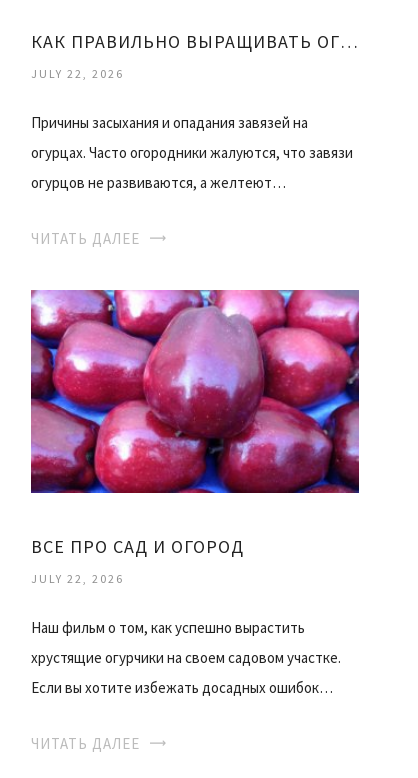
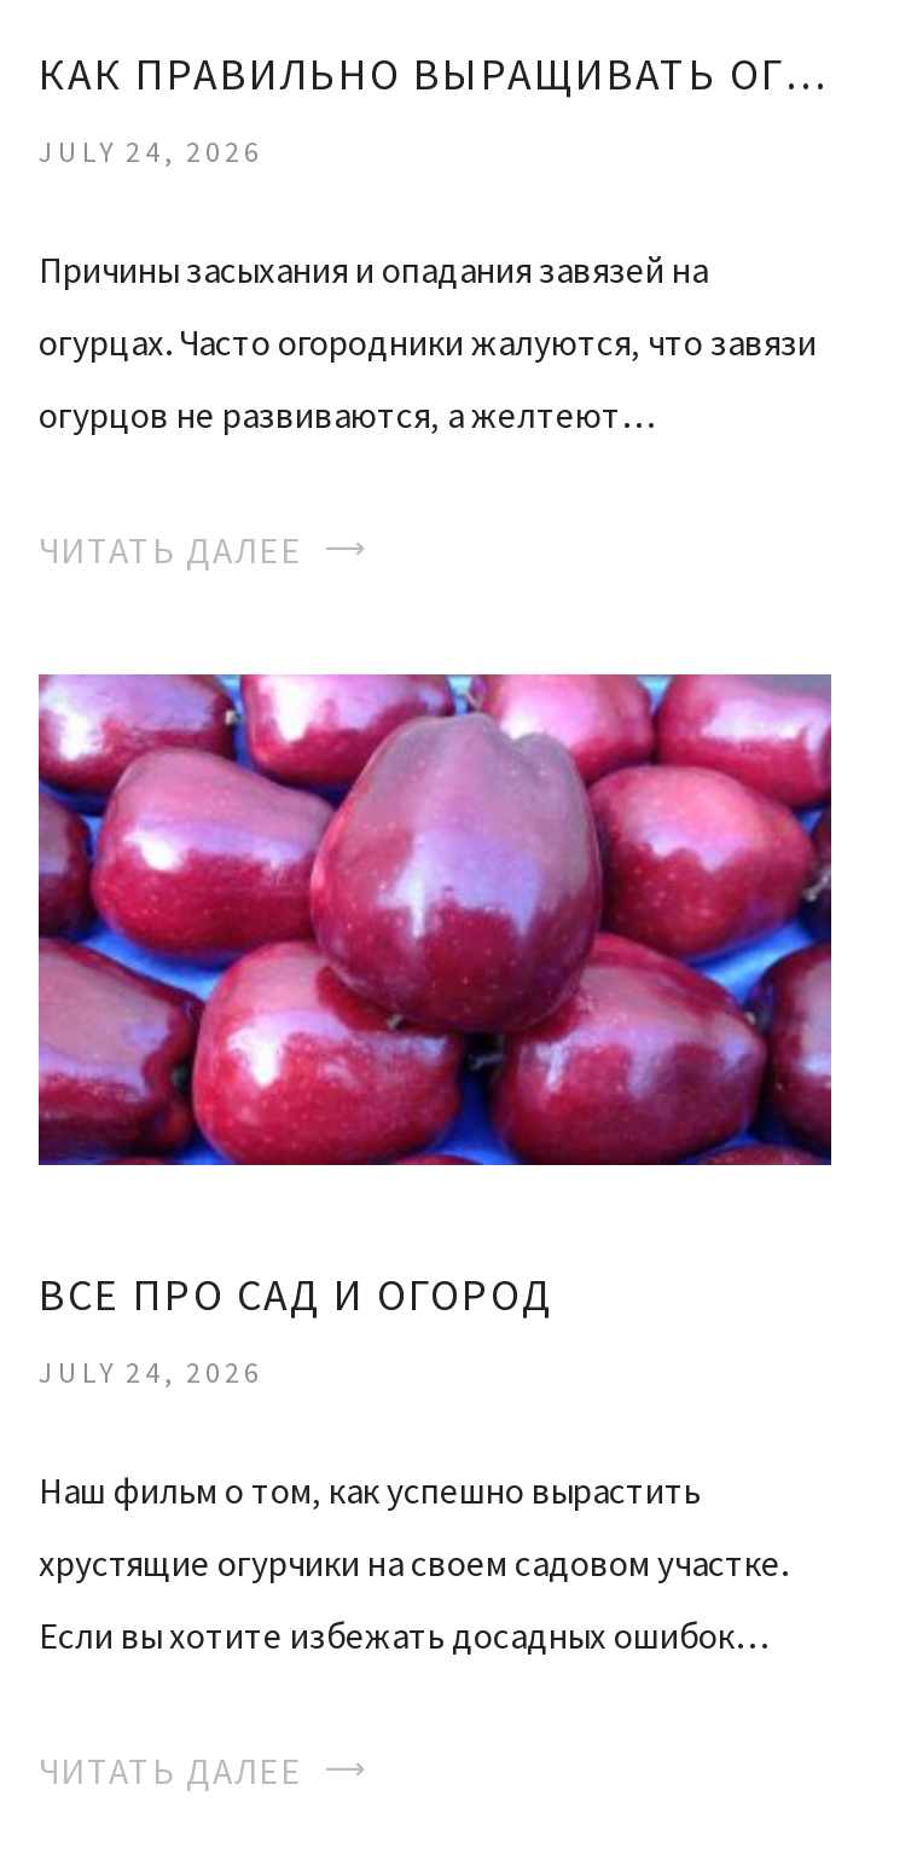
- JULY 22, 2026
+ JULY 24, 2026

- JULY 22, 2026
+ JULY 24, 2026
